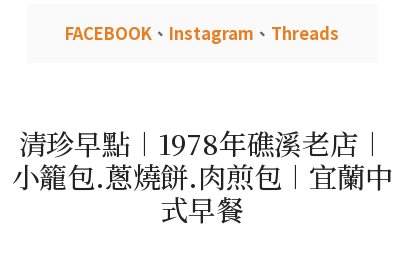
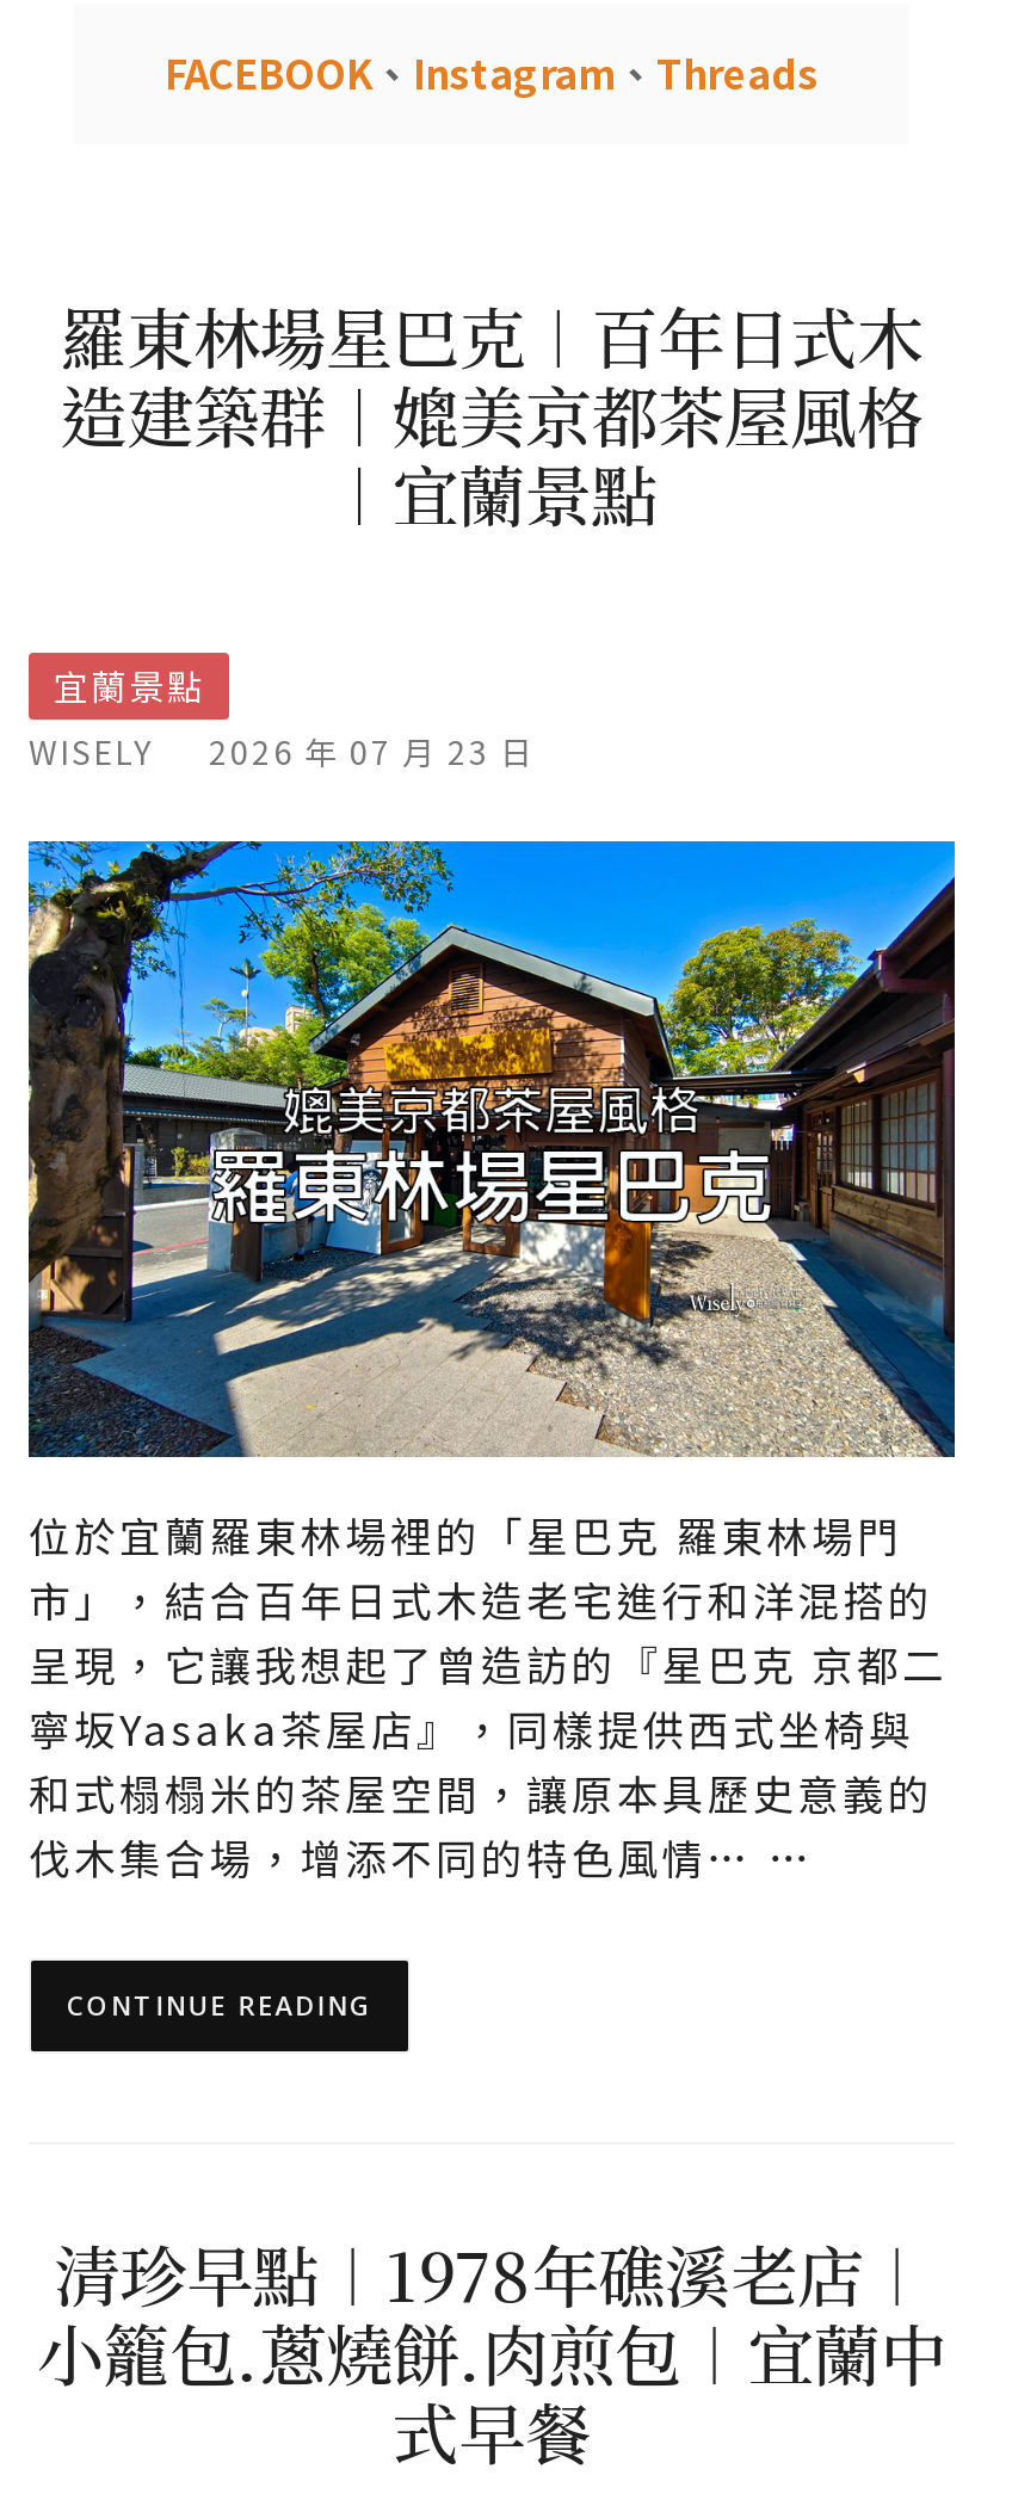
+ [image]
+ 位於宜蘭羅東林場裡的「星巴克 羅東林場門
+ 市」，結合百年日式木造老宅進行和洋混搭的
+ 呈現，它讓我想起了曾造訪的『星巴克 京都二
+ 寧坂Yasaka茶屋店』，同樣提供西式坐椅與
+ 和式榻榻米的茶屋空間，讓原本具歷史意義的
+ 伐木集合場，增添不同的特色風情… …

+ 羅東林場星巴克︱百年日式木
+ 造建築群︱媲美京都茶屋風格
+ ︱宜蘭景點
+ 宜蘭景點
+ WISELY
+ 2026 年 07 月 23 日

+ CONTINUE READING
